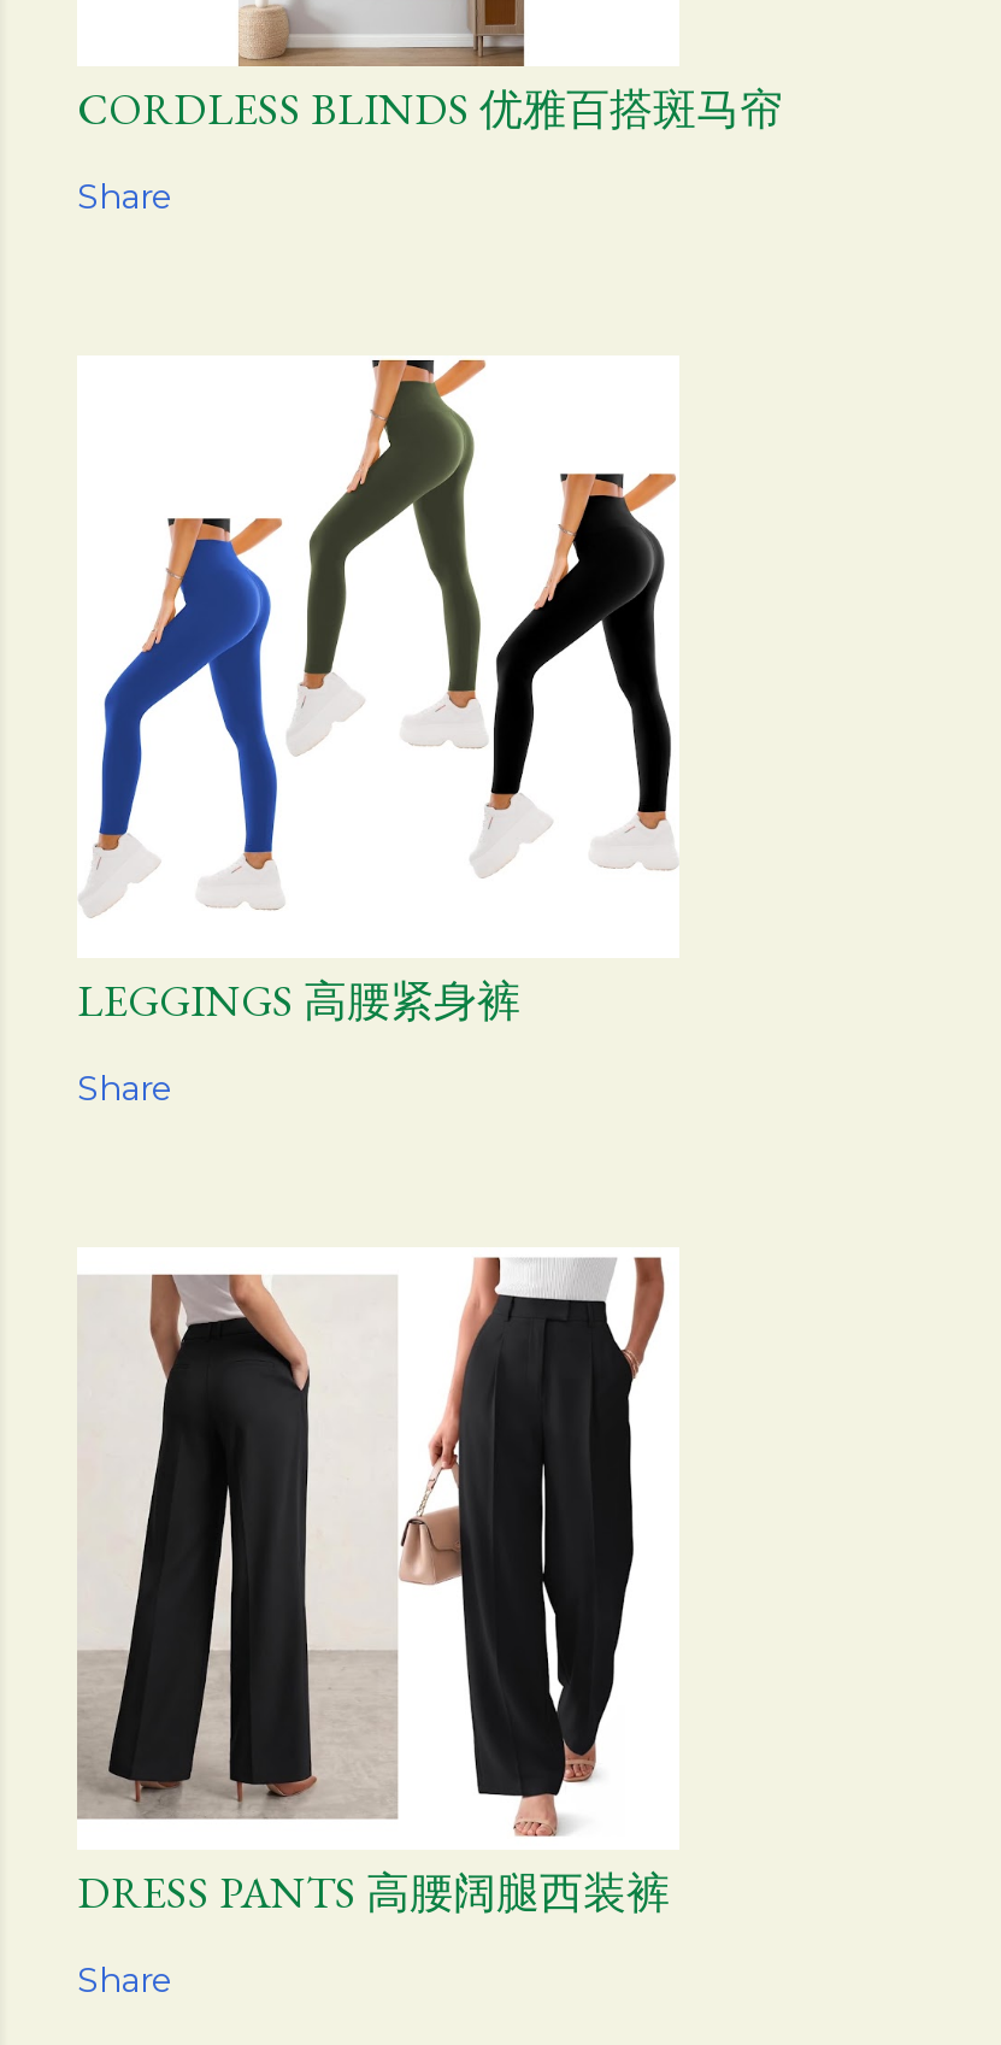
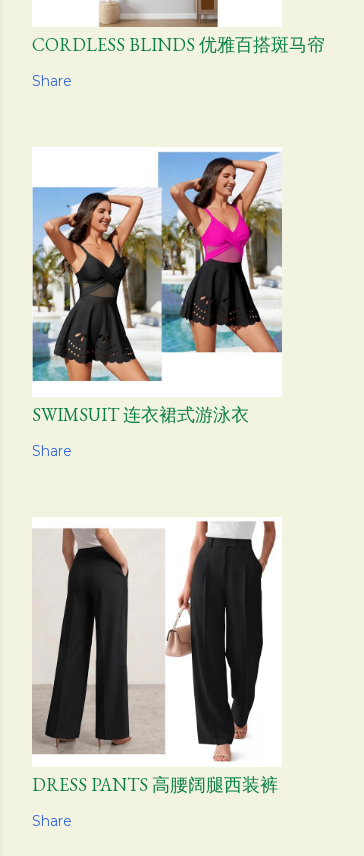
- [image]
- LEGGINGS 高腰紧身裤
+ [image]
+ SWIMSUIT 连衣裙式游泳衣
